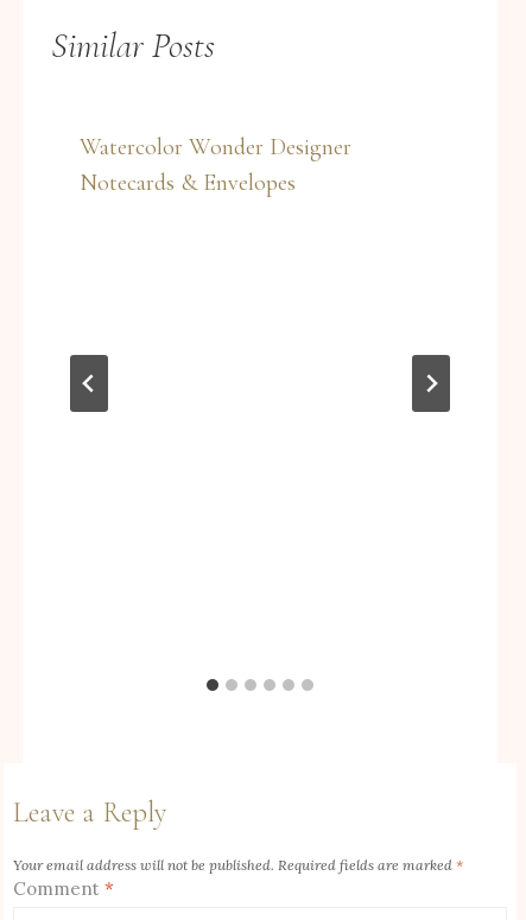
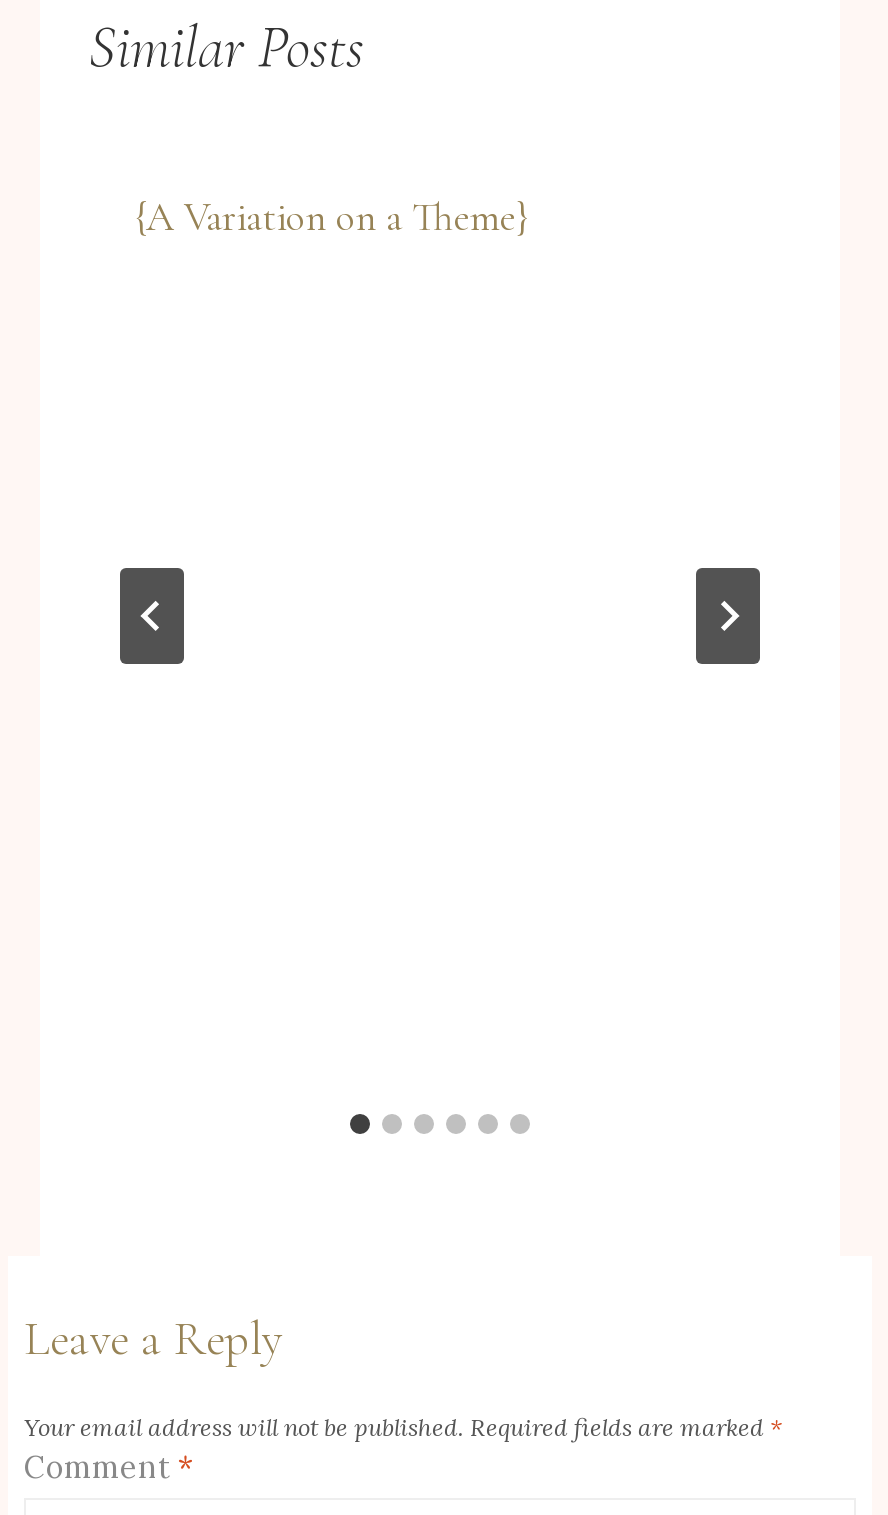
- Watercolor Wonder Designer
- Notecards & Envelopes
+ {A Variation on a Theme}
